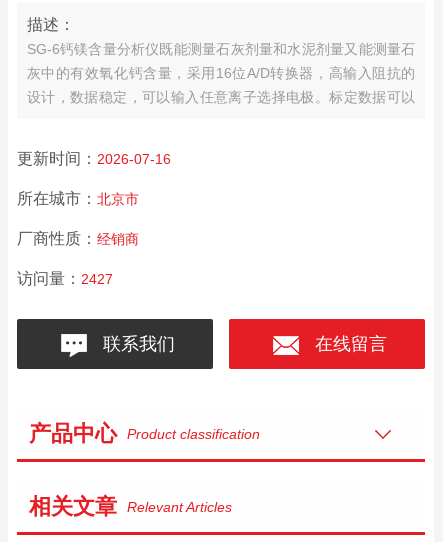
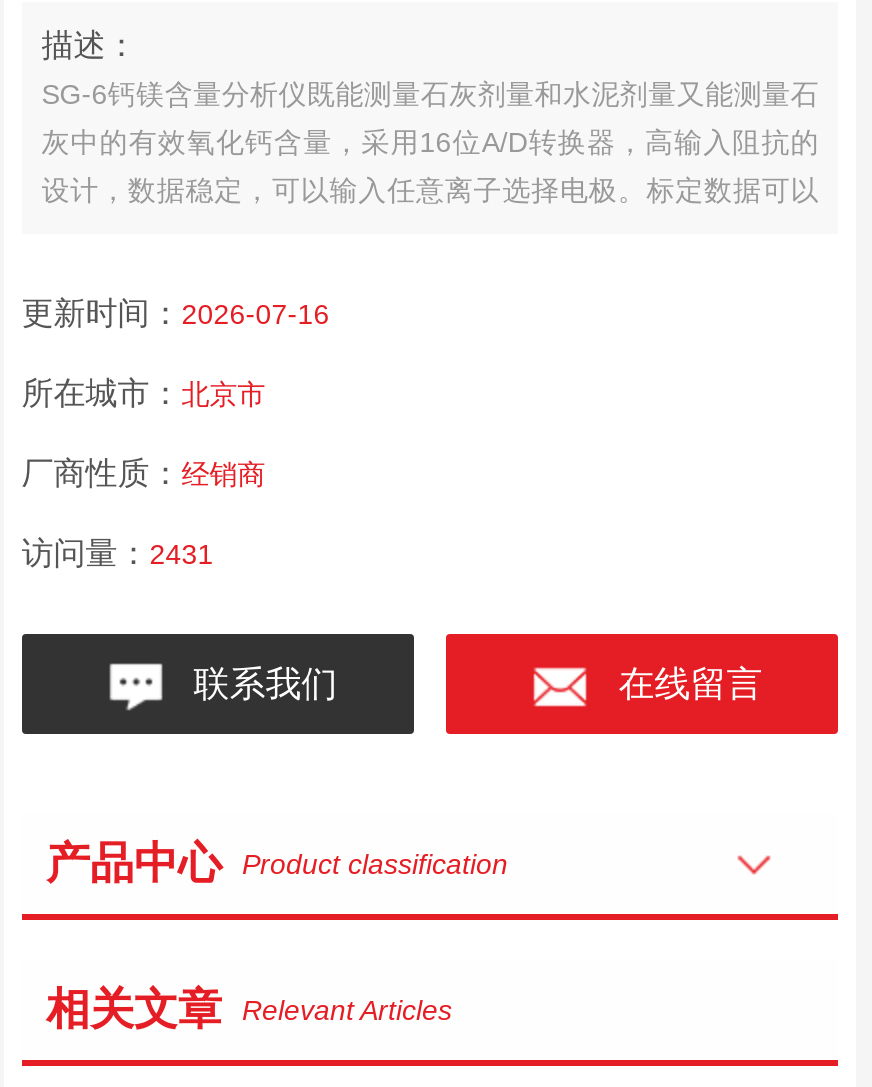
- 访问量：2427
+ 访问量：2431
